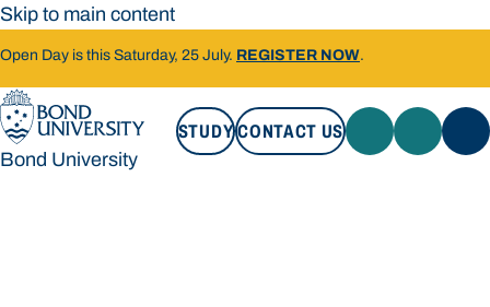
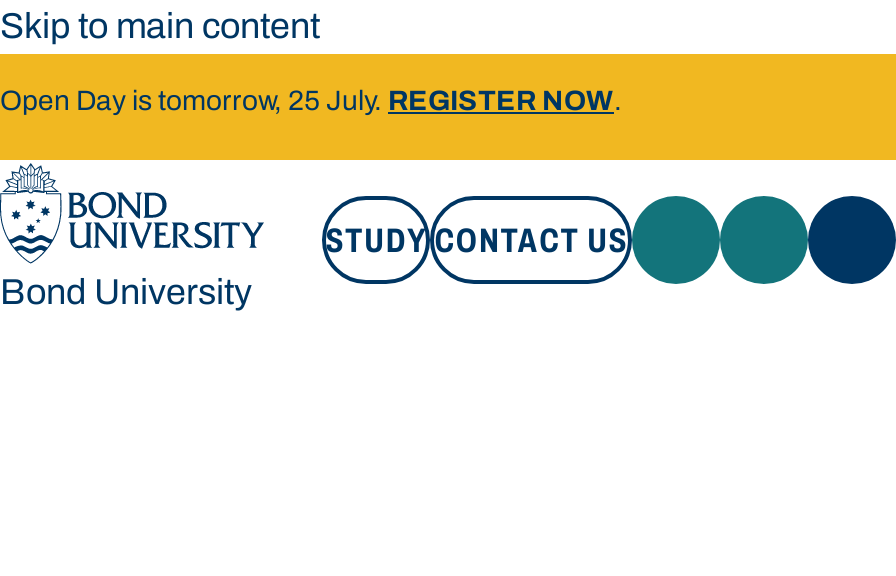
- Open Day is this Saturday, 25 July. REGISTER NOW.
+ Open Day is tomorrow, 25 July. REGISTER NOW.
